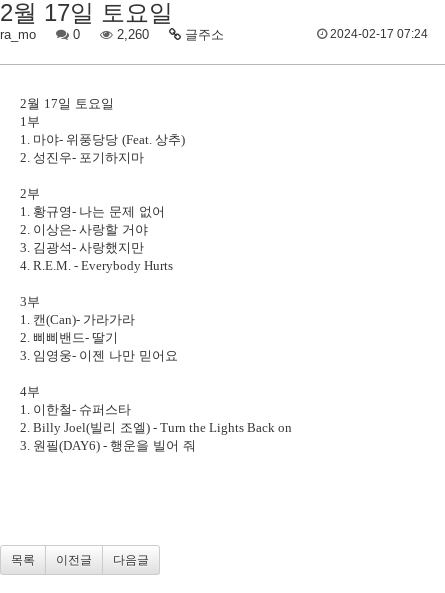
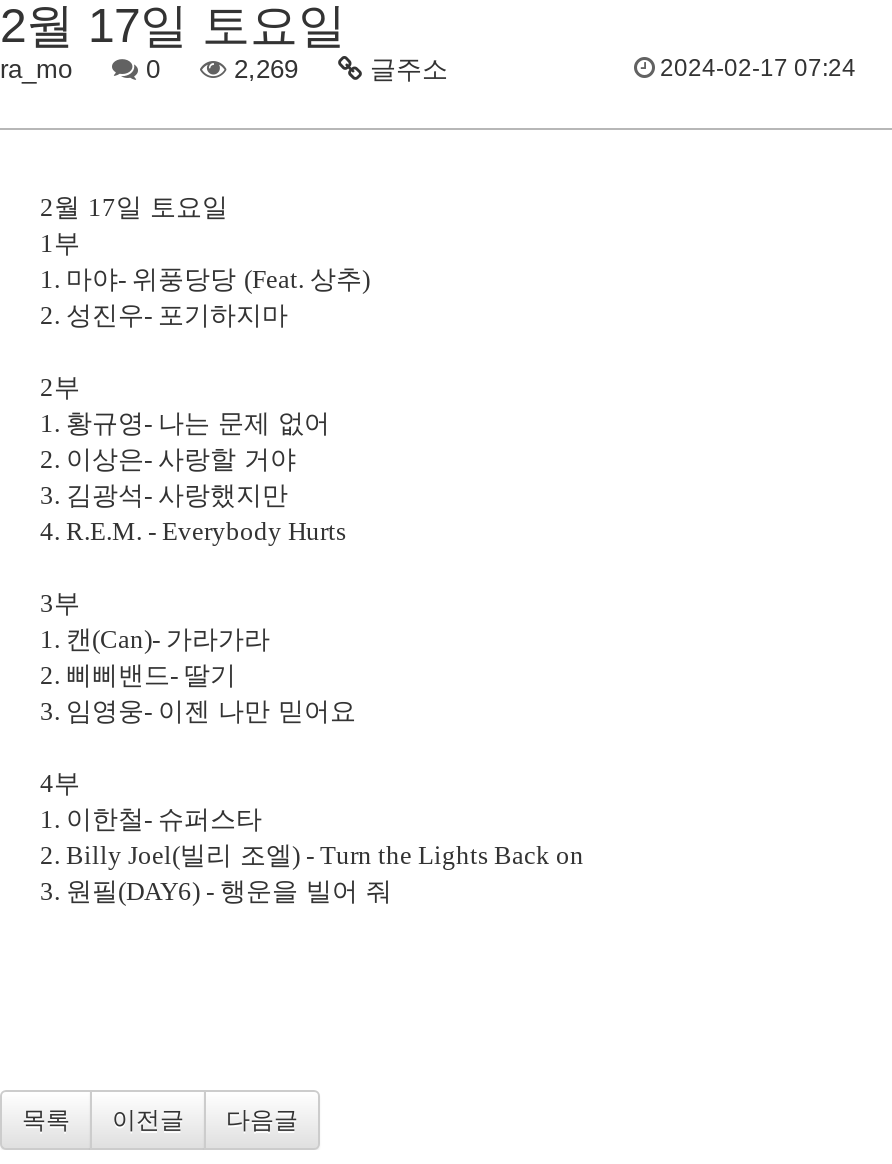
- 2,260
+ 2,269
